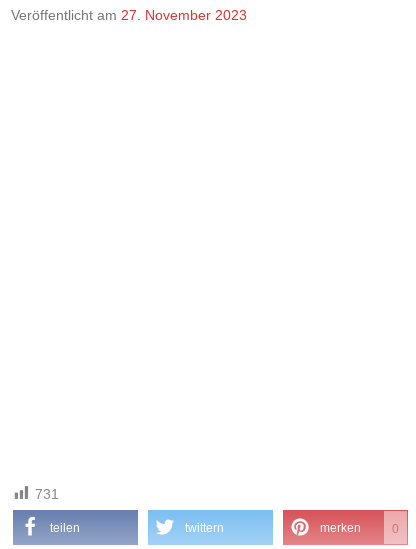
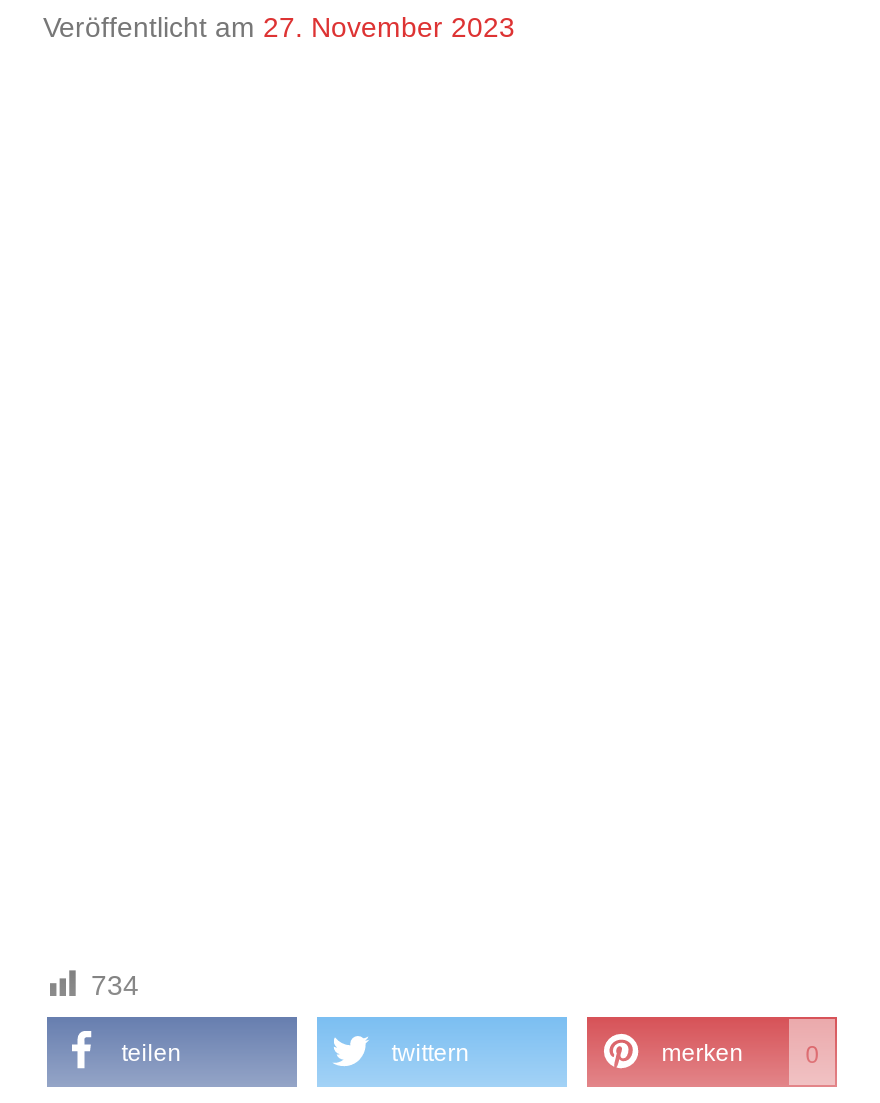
- 731
+ 734
